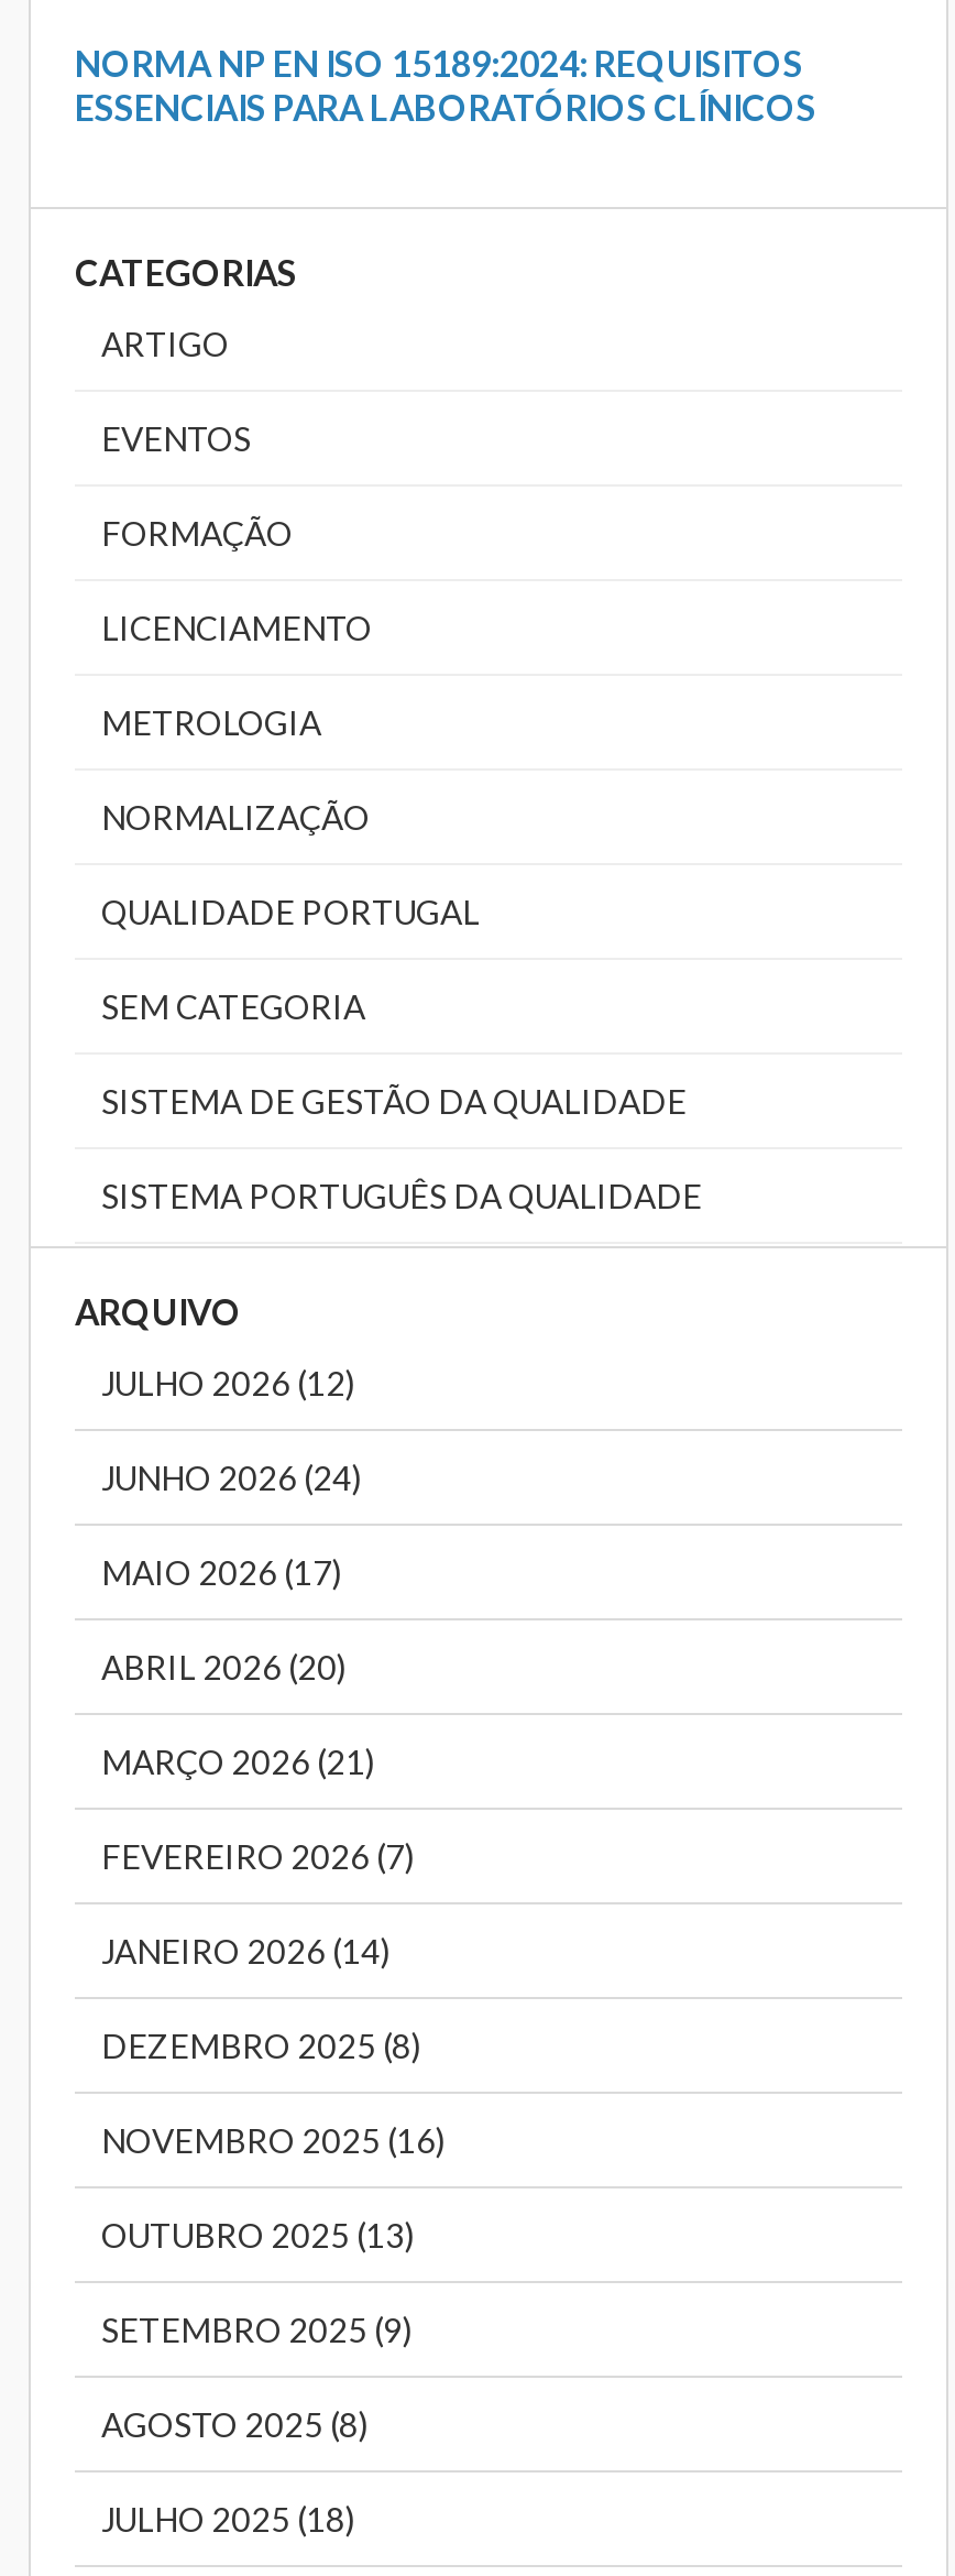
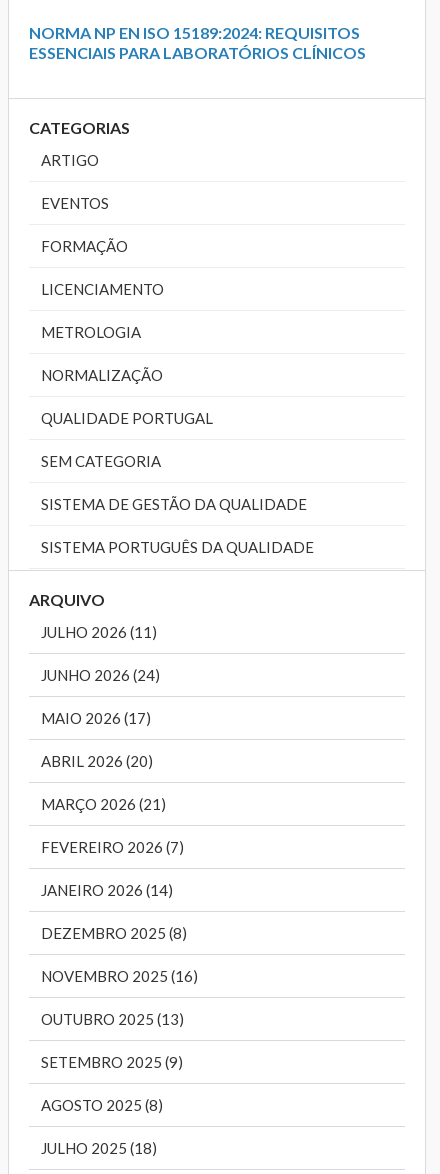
- JULHO 2026 (12)
+ JULHO 2026 (11)
